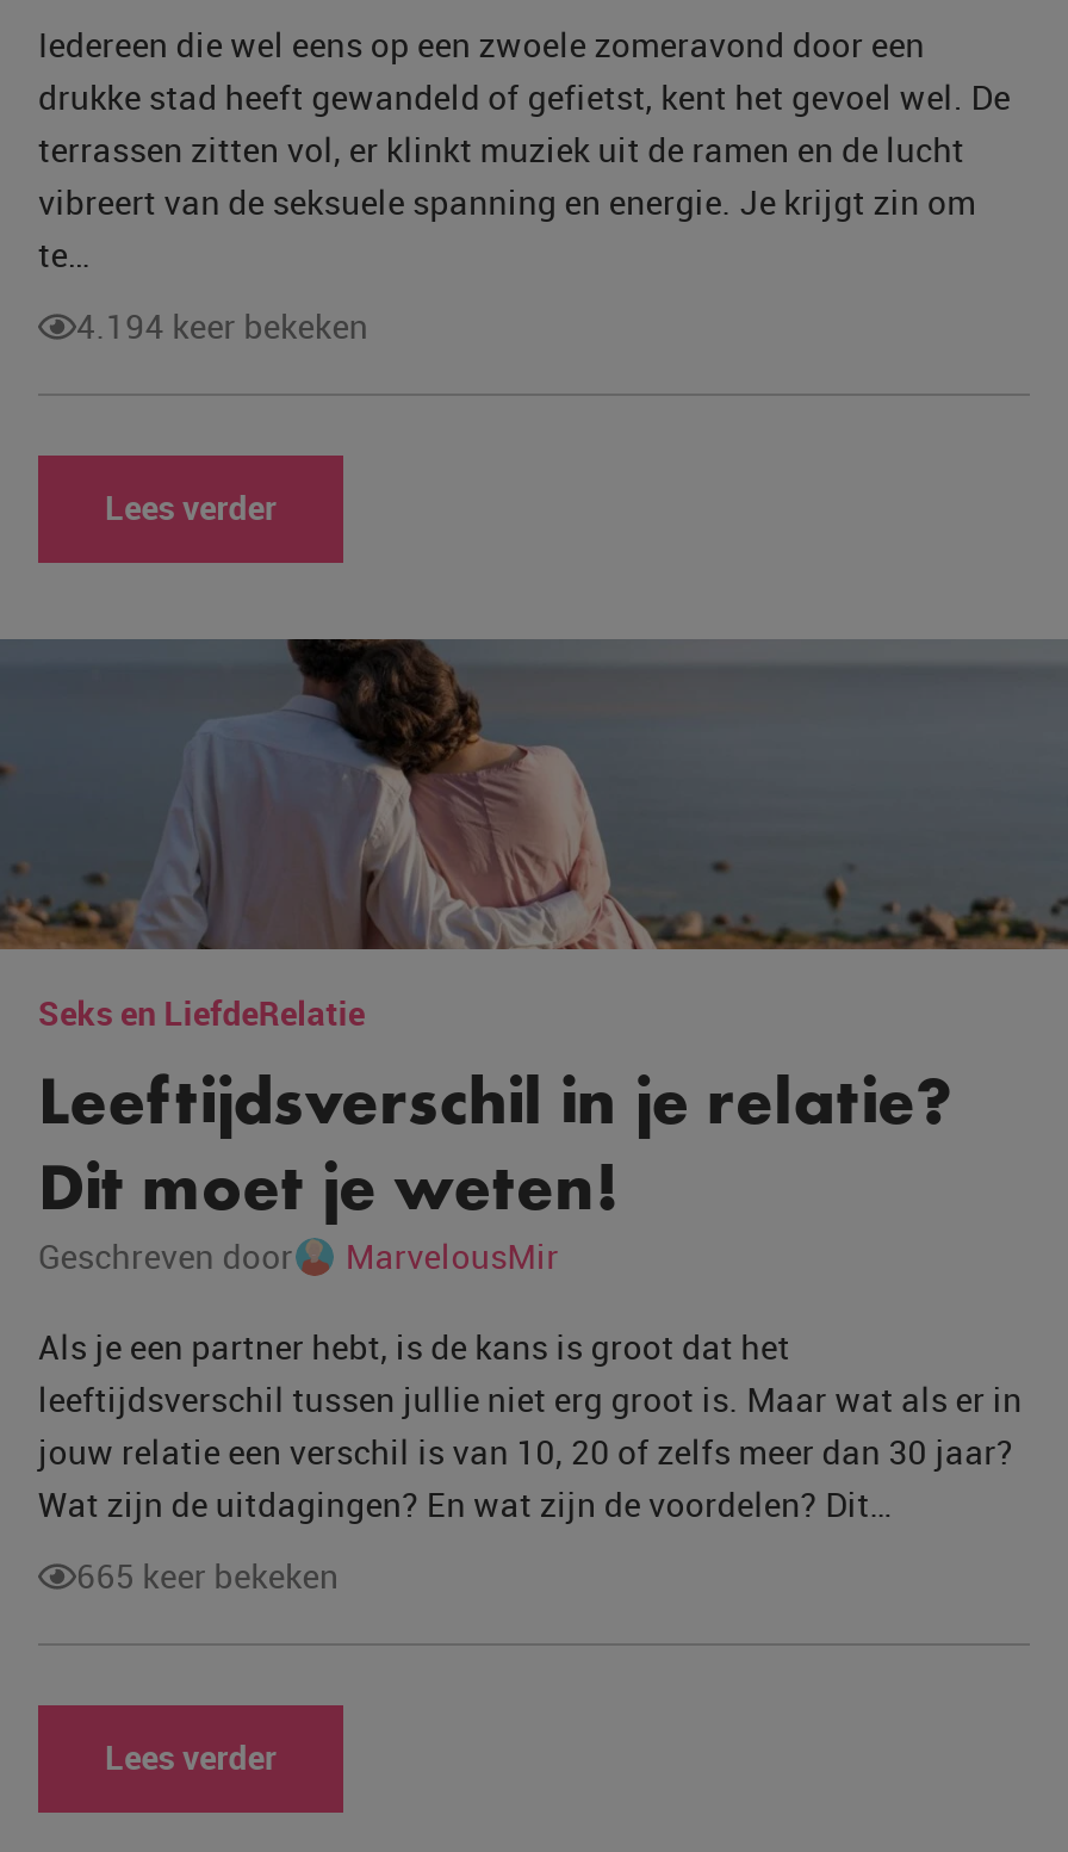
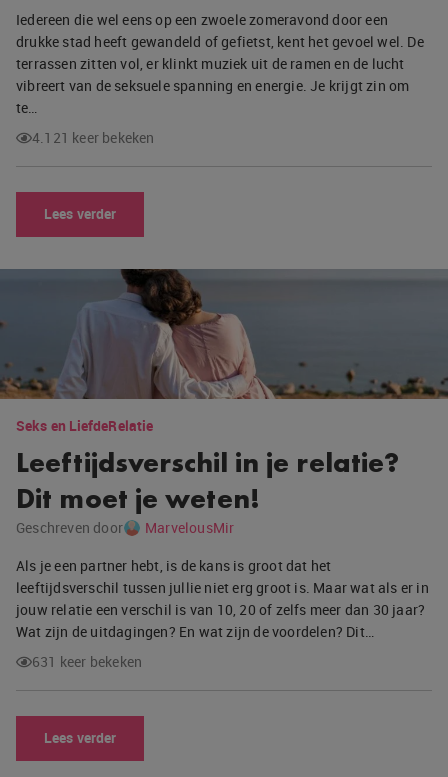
- 4.194 keer bekeken
+ 4.121 keer bekeken

- 665 keer bekeken
+ 631 keer bekeken
